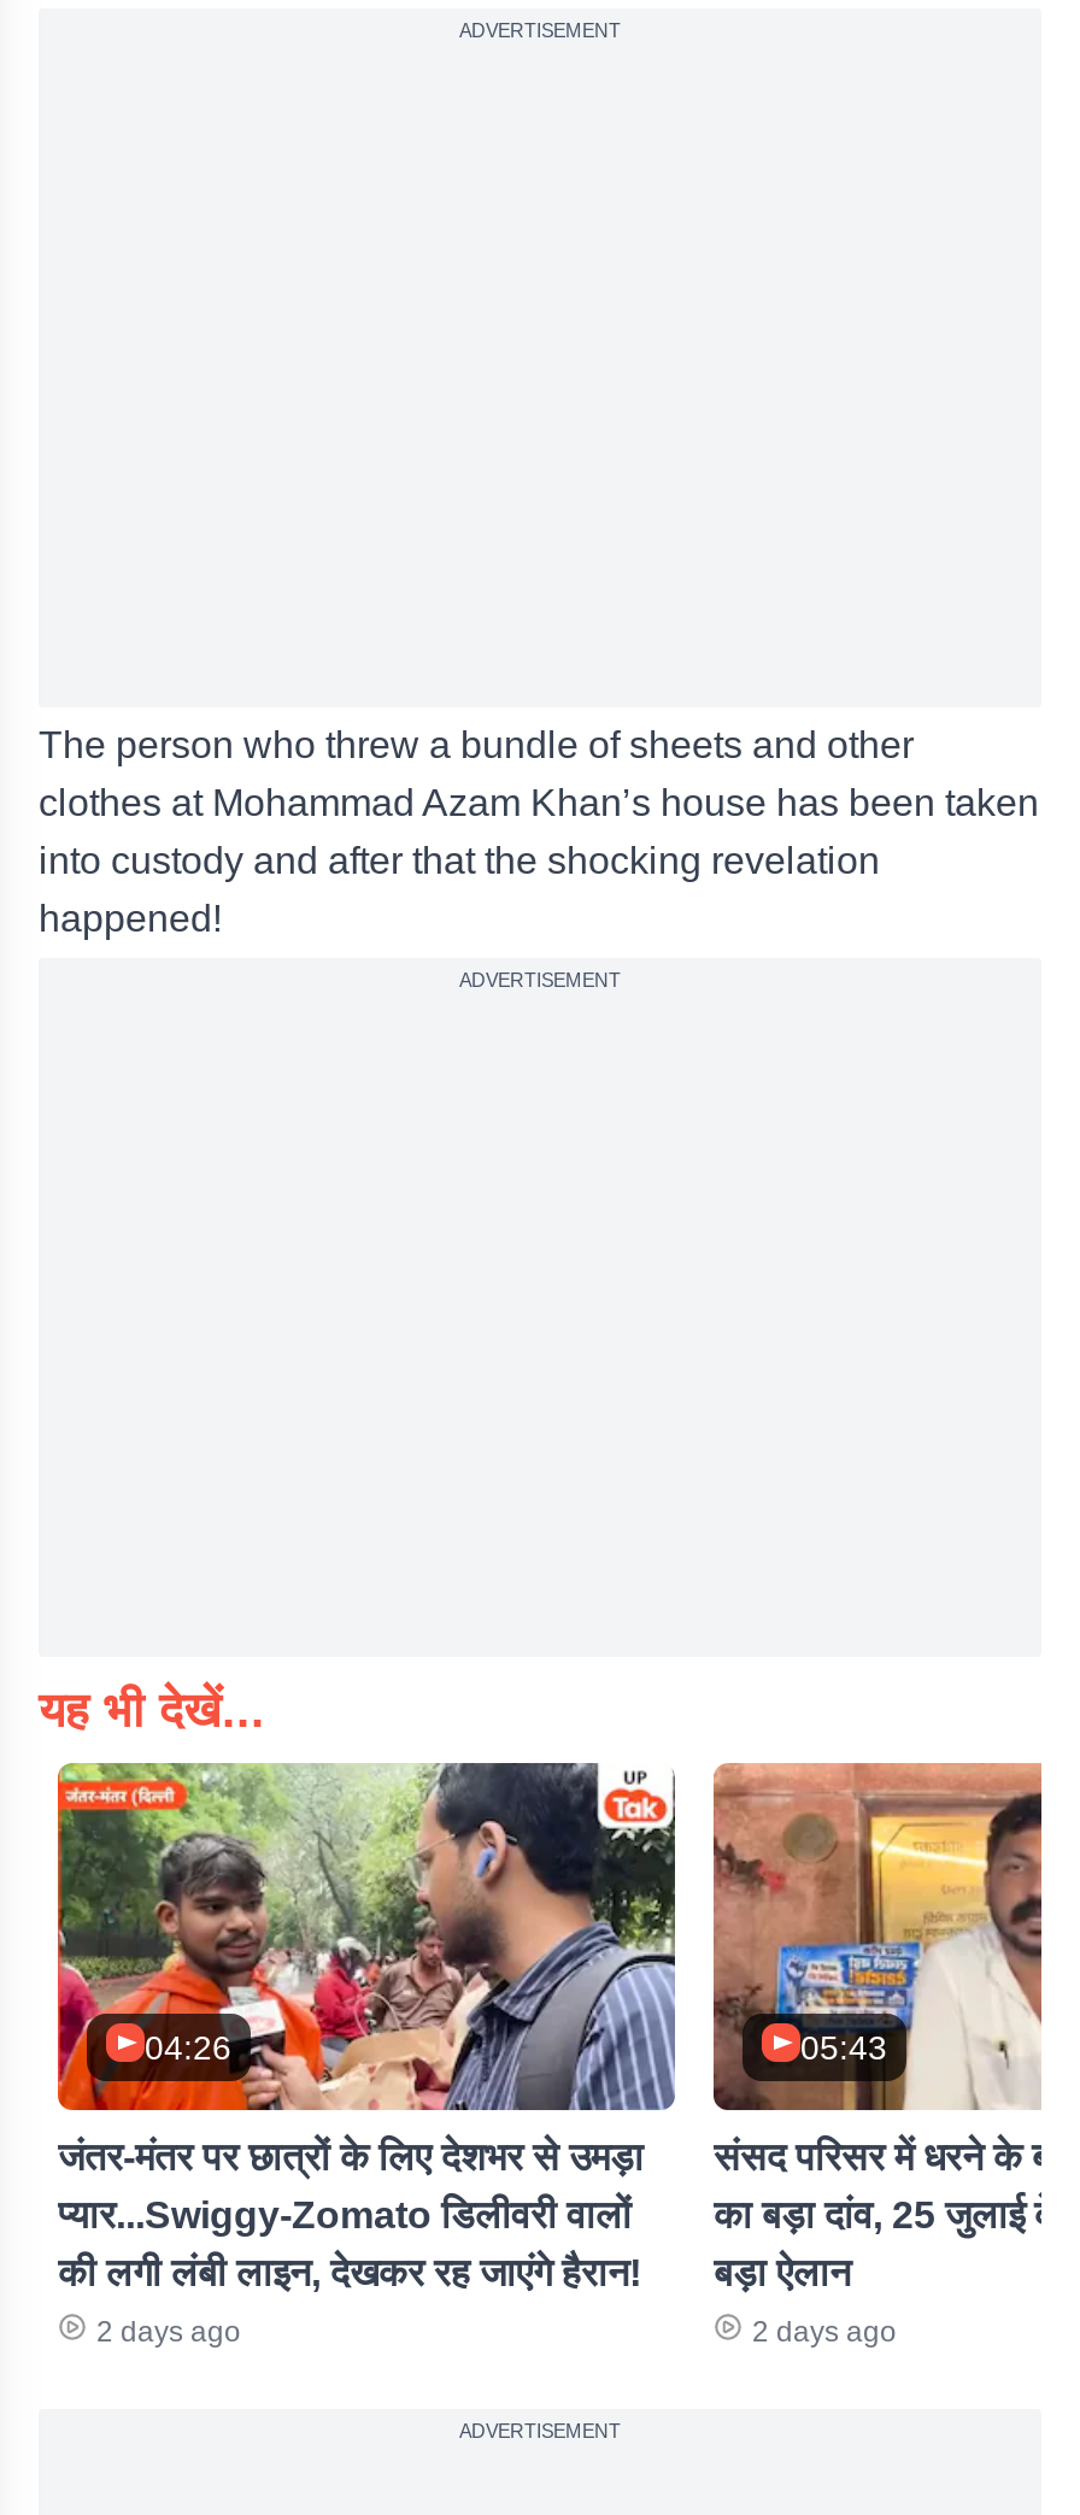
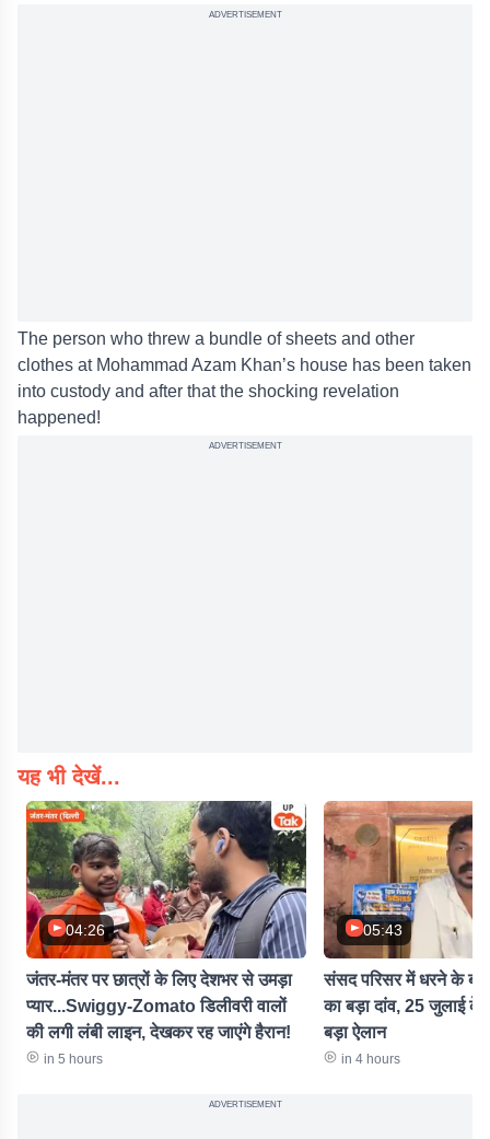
- 2 days ago
+ in 5 hours

- 2 days ago
+ in 4 hours
